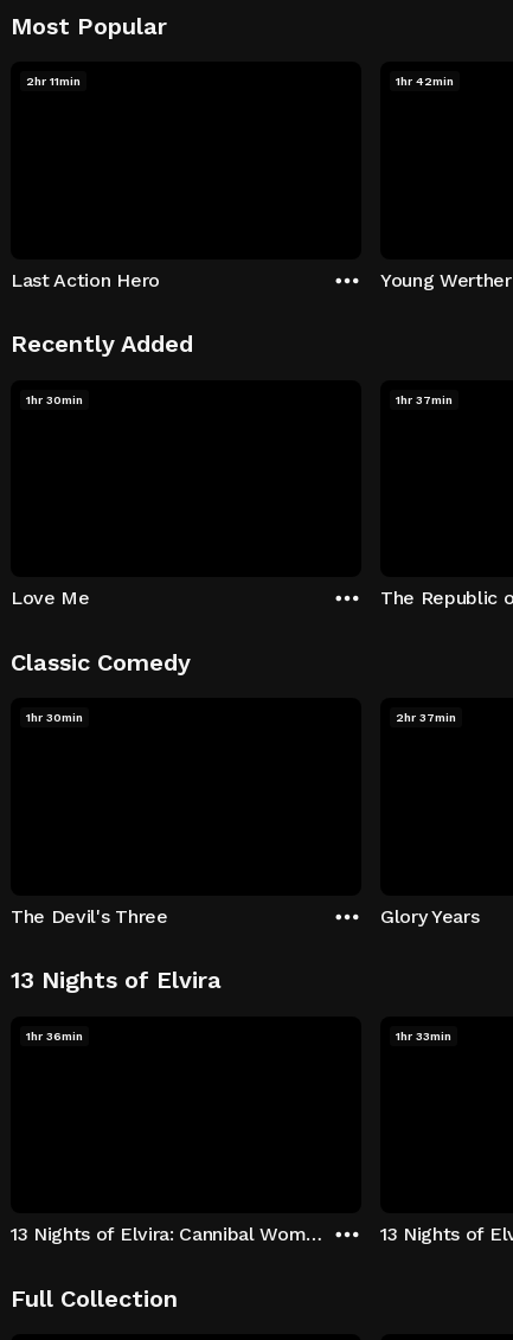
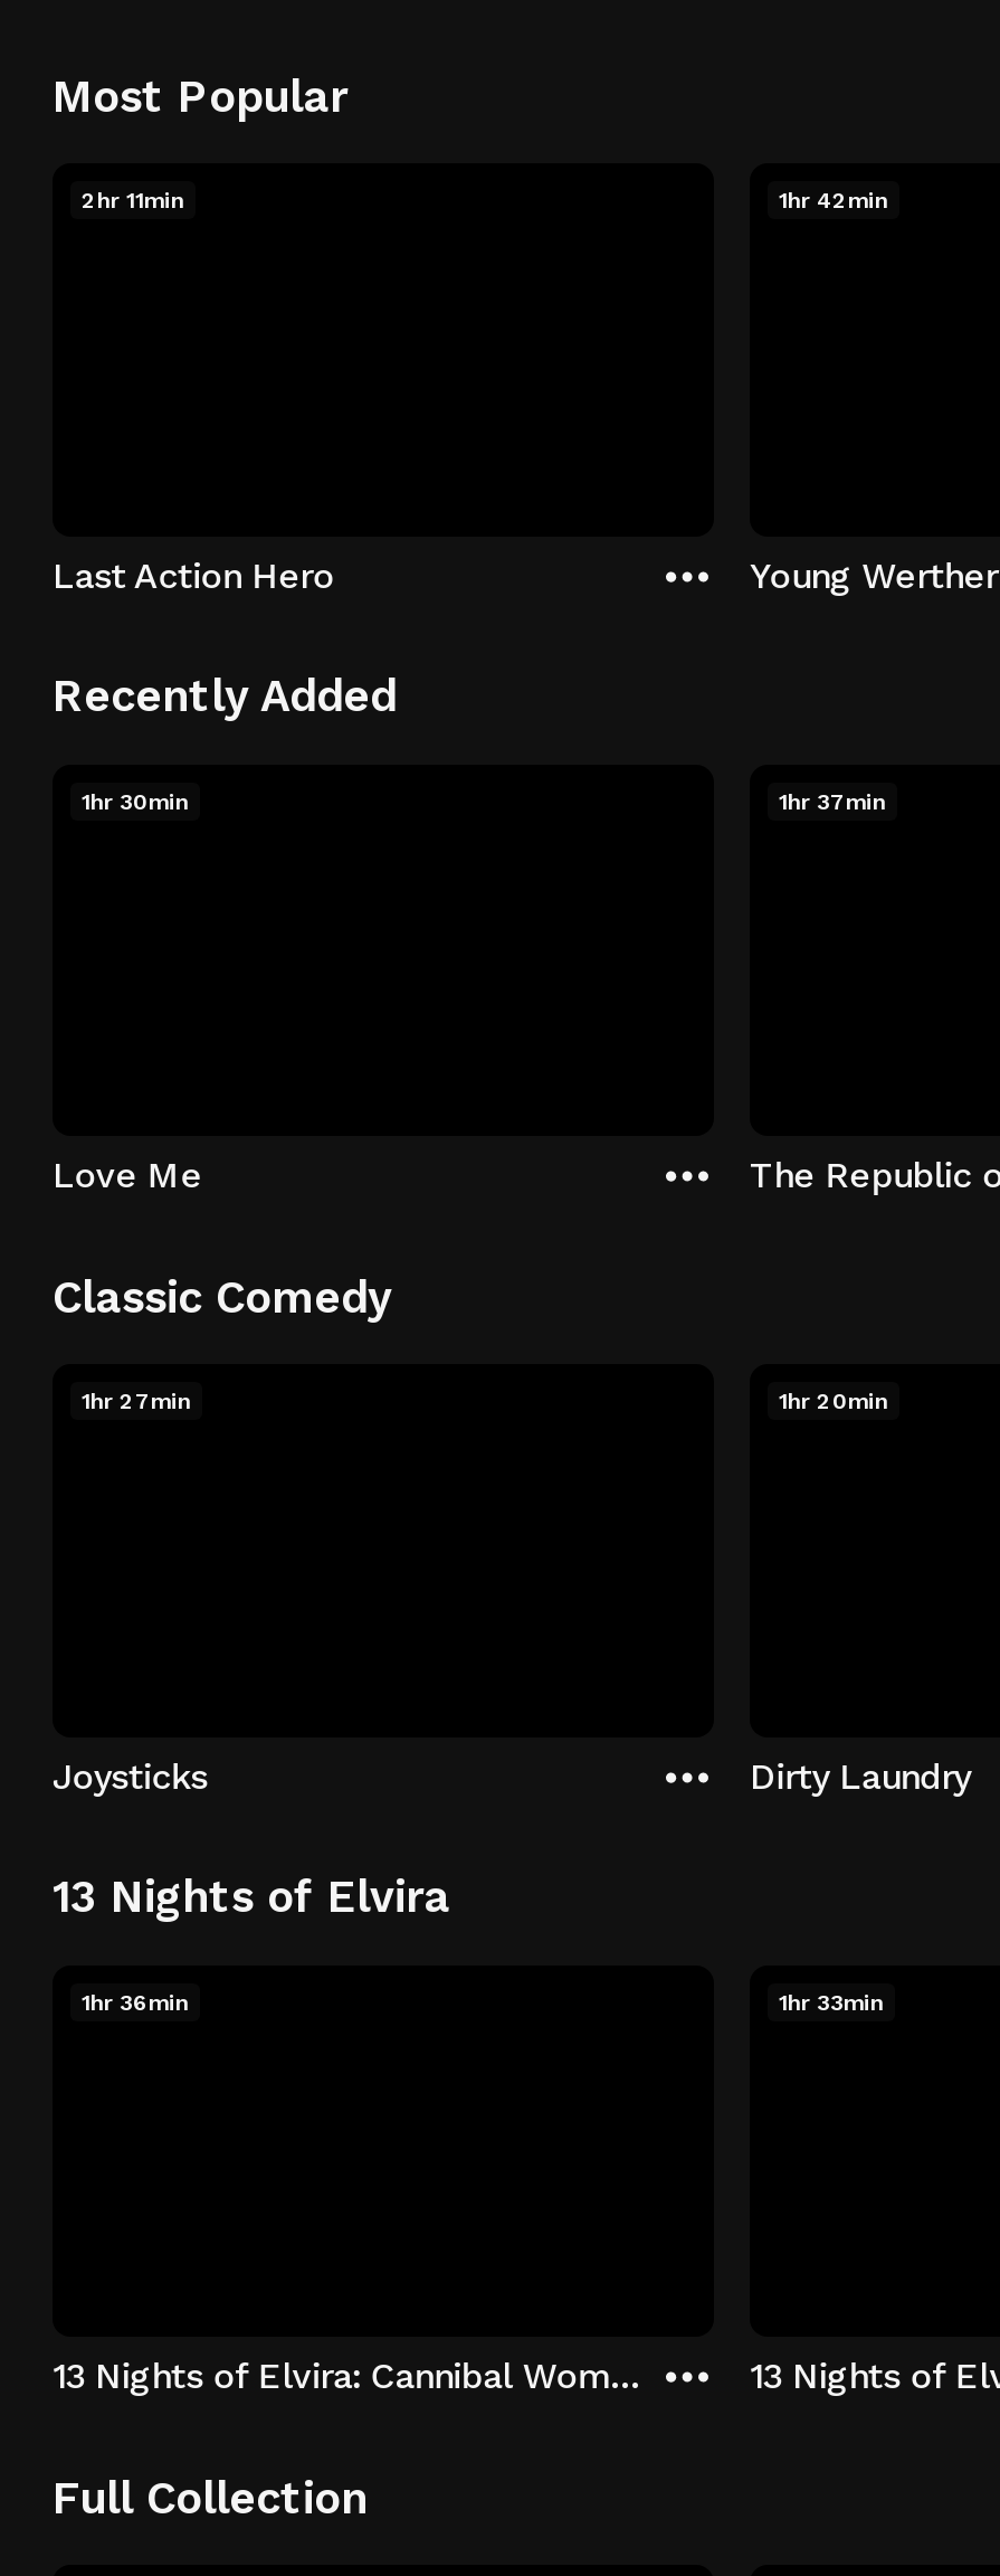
- 1hr 30min
+ 1hr 27min

- 2hr 37min
+ 1hr 20min

- The Devil's Three
+ Joysticks

- Glory Years
+ Dirty Laundry
